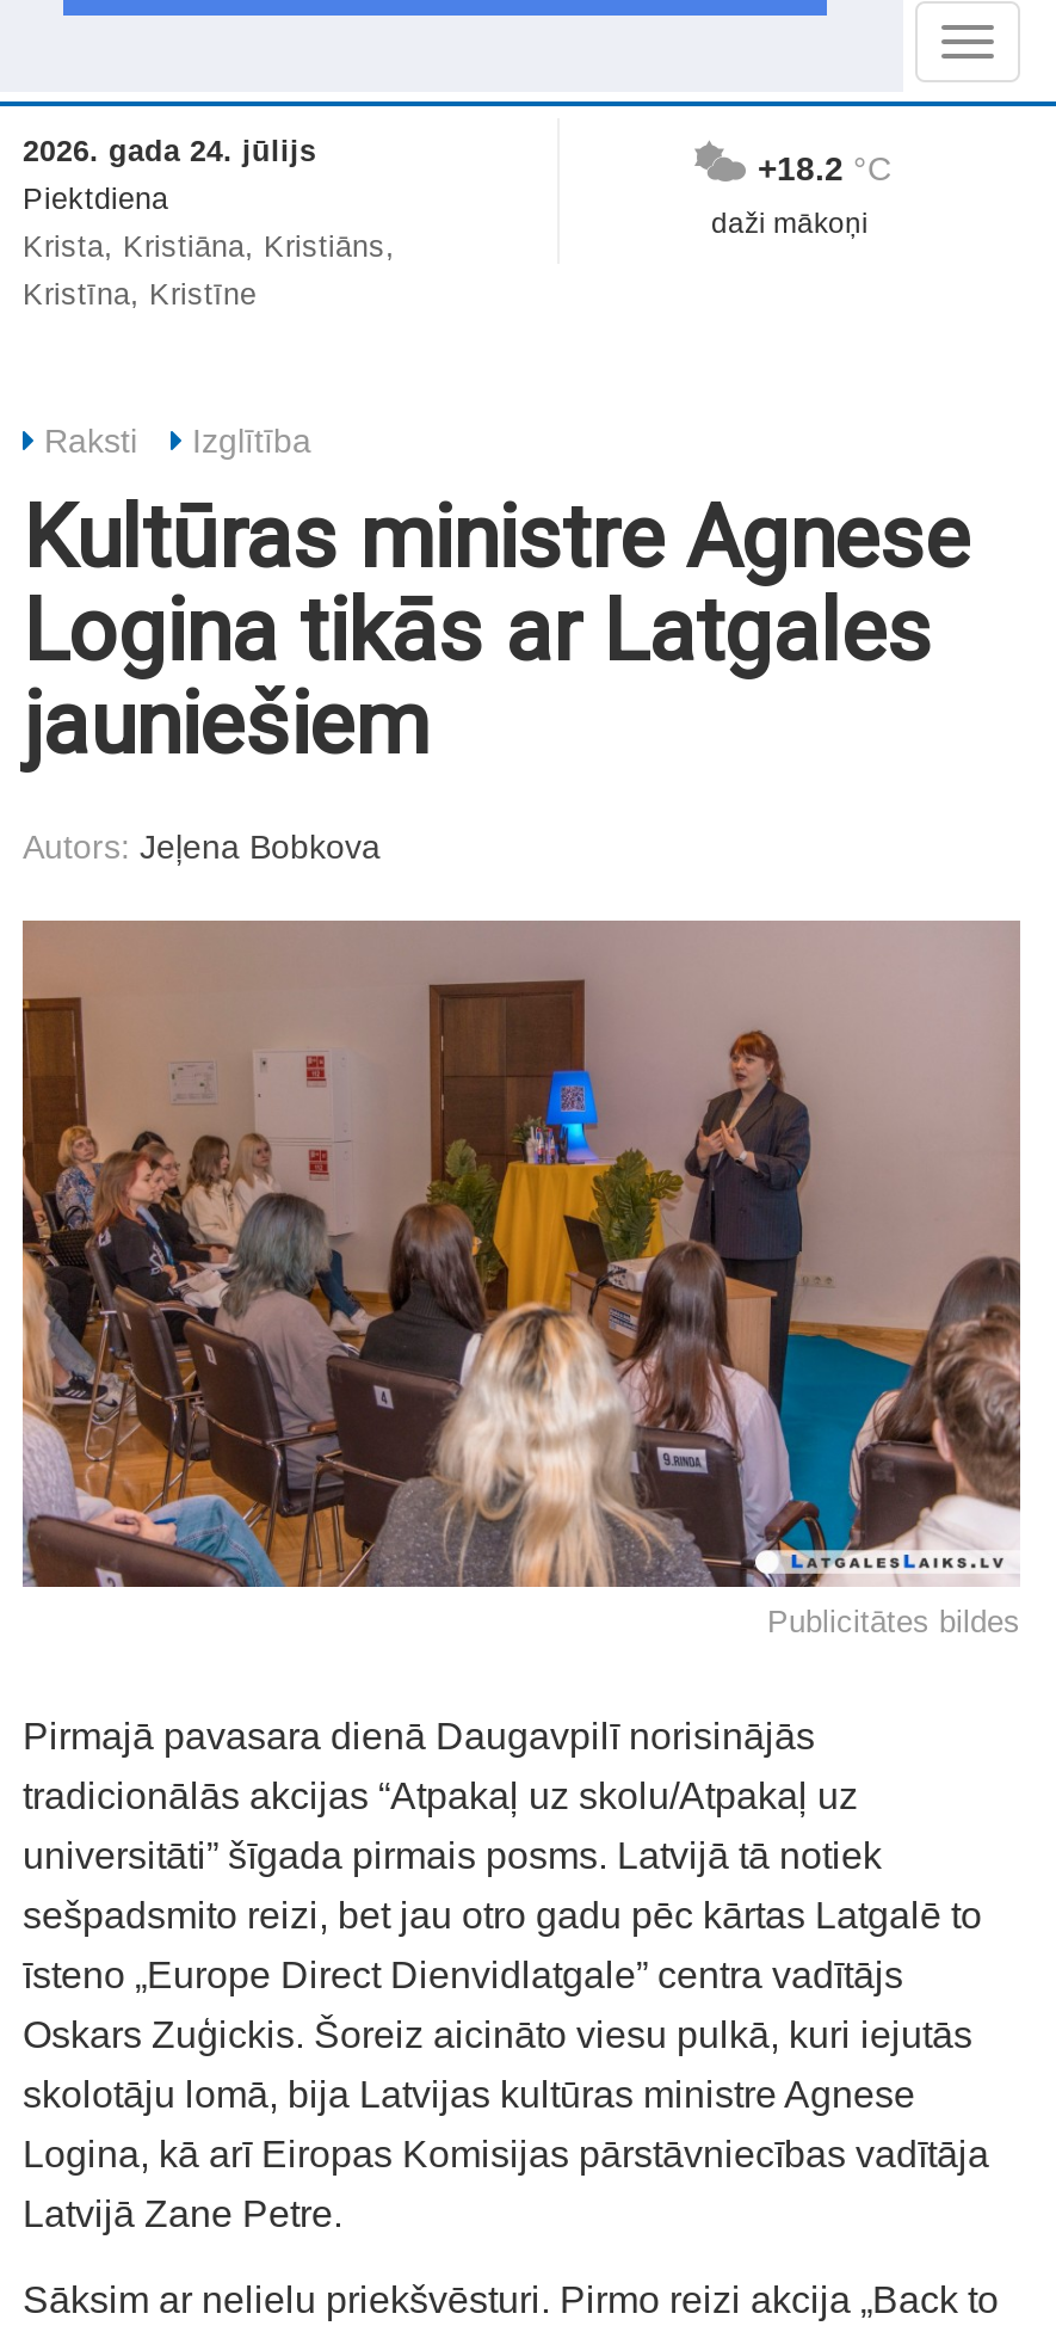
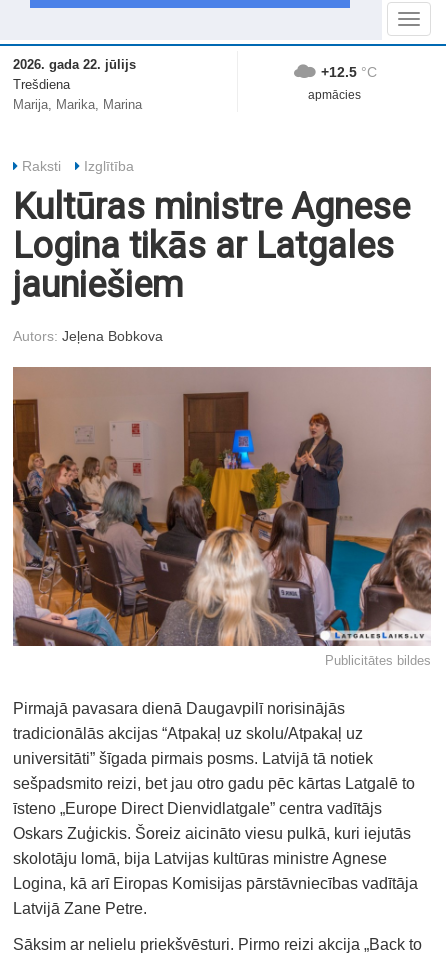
- 2026. gada 24. jūlijs
- Piektdiena
- Krista, Kristiāna, Kristiāns,
- Kristīna, Kristīne
+ 2026. gada 22. jūlijs
+ Trešdiena
+ Marija, Marika, Marina

- +18.2 °C
+ +12.5 °C

- daži mākoņi
+ apmācies
